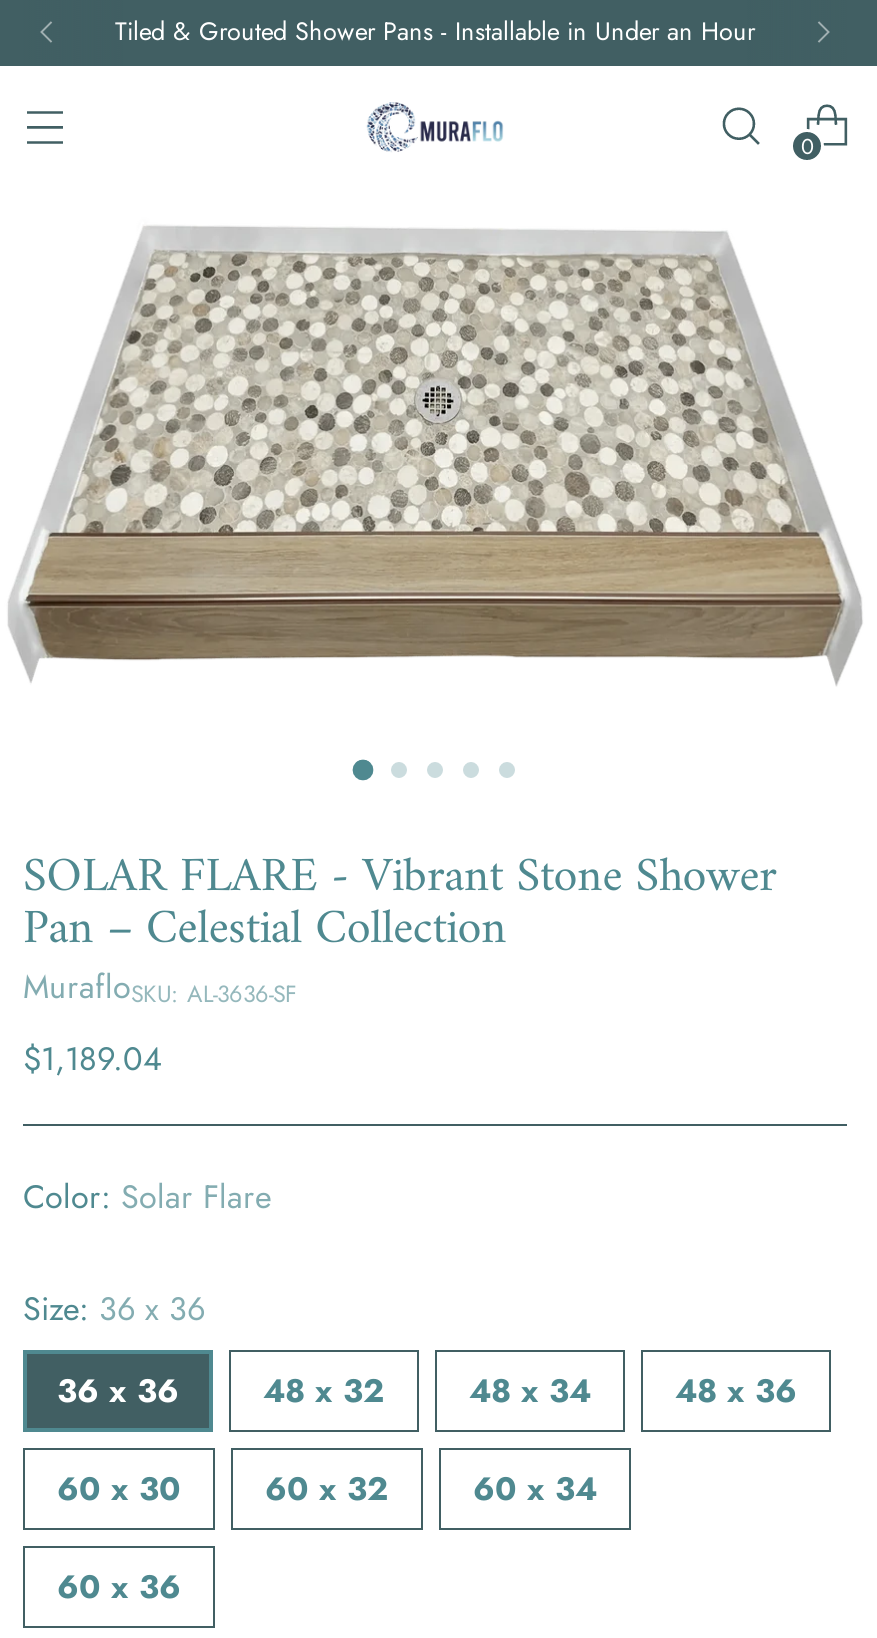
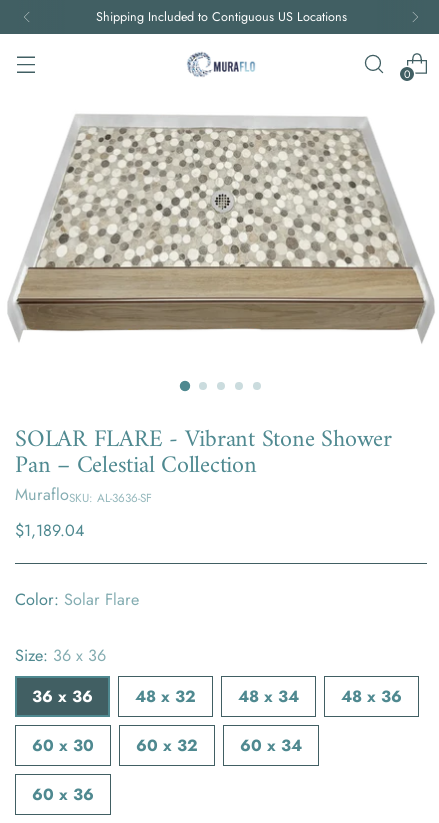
- Tiled & Grouted Shower Pans - Installable in Under an Hour
+ Shipping Included to Contiguous US Locations
